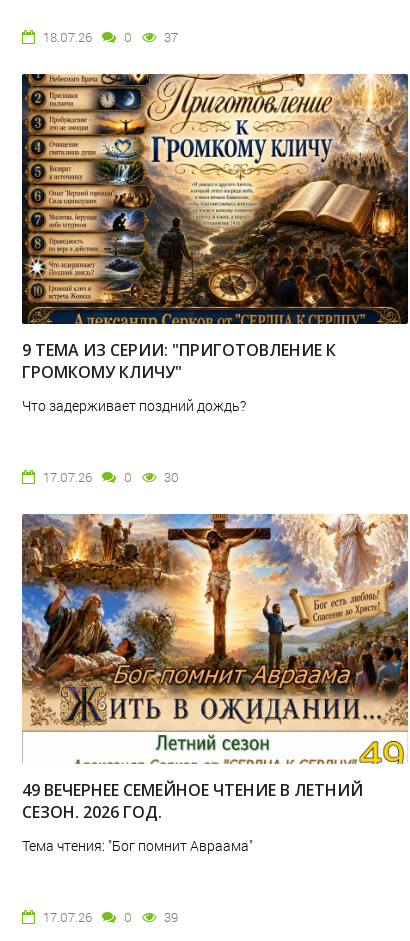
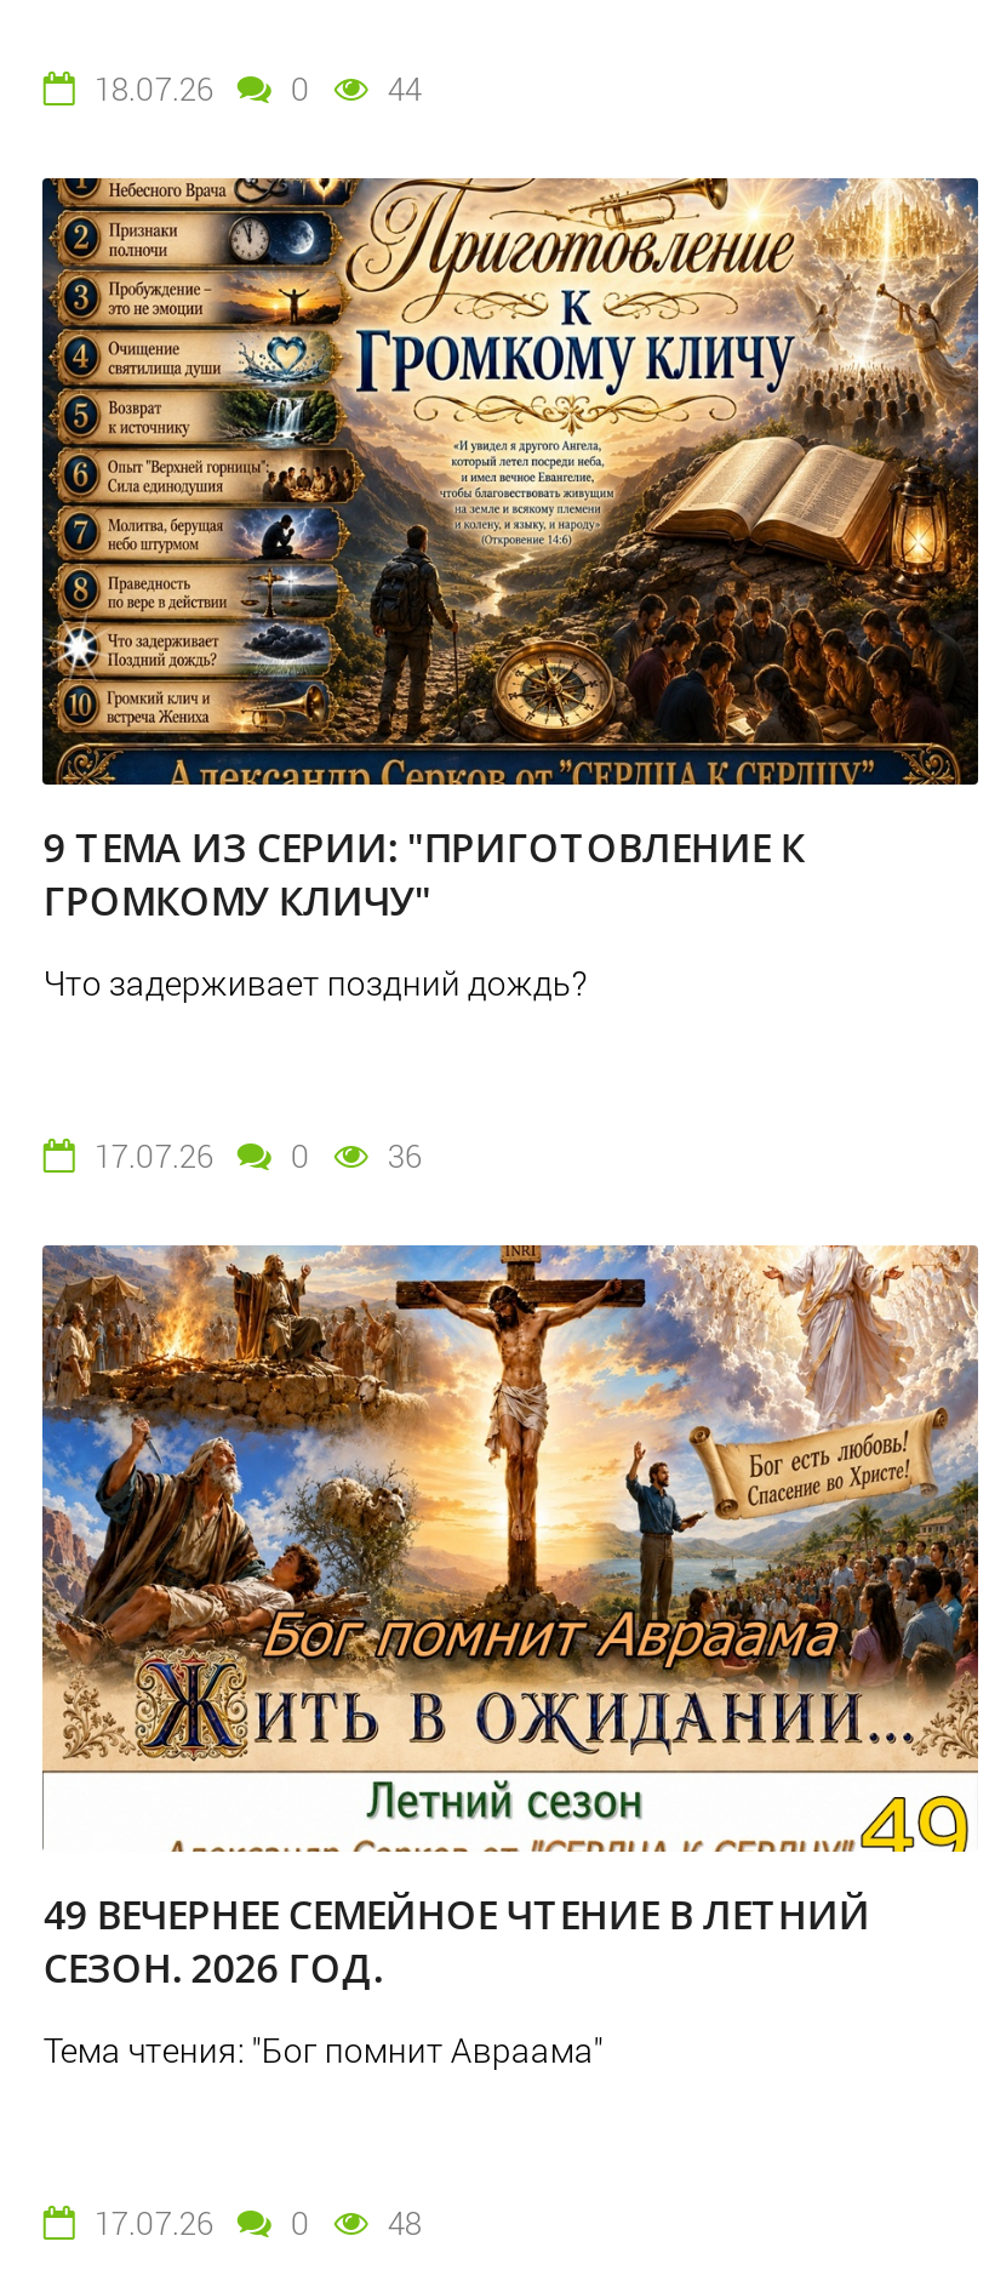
- 18.07.26 0 37
+ 18.07.26 0 44

- 17.07.26 0 30
+ 17.07.26 0 36

- 17.07.26 0 39
+ 17.07.26 0 48
